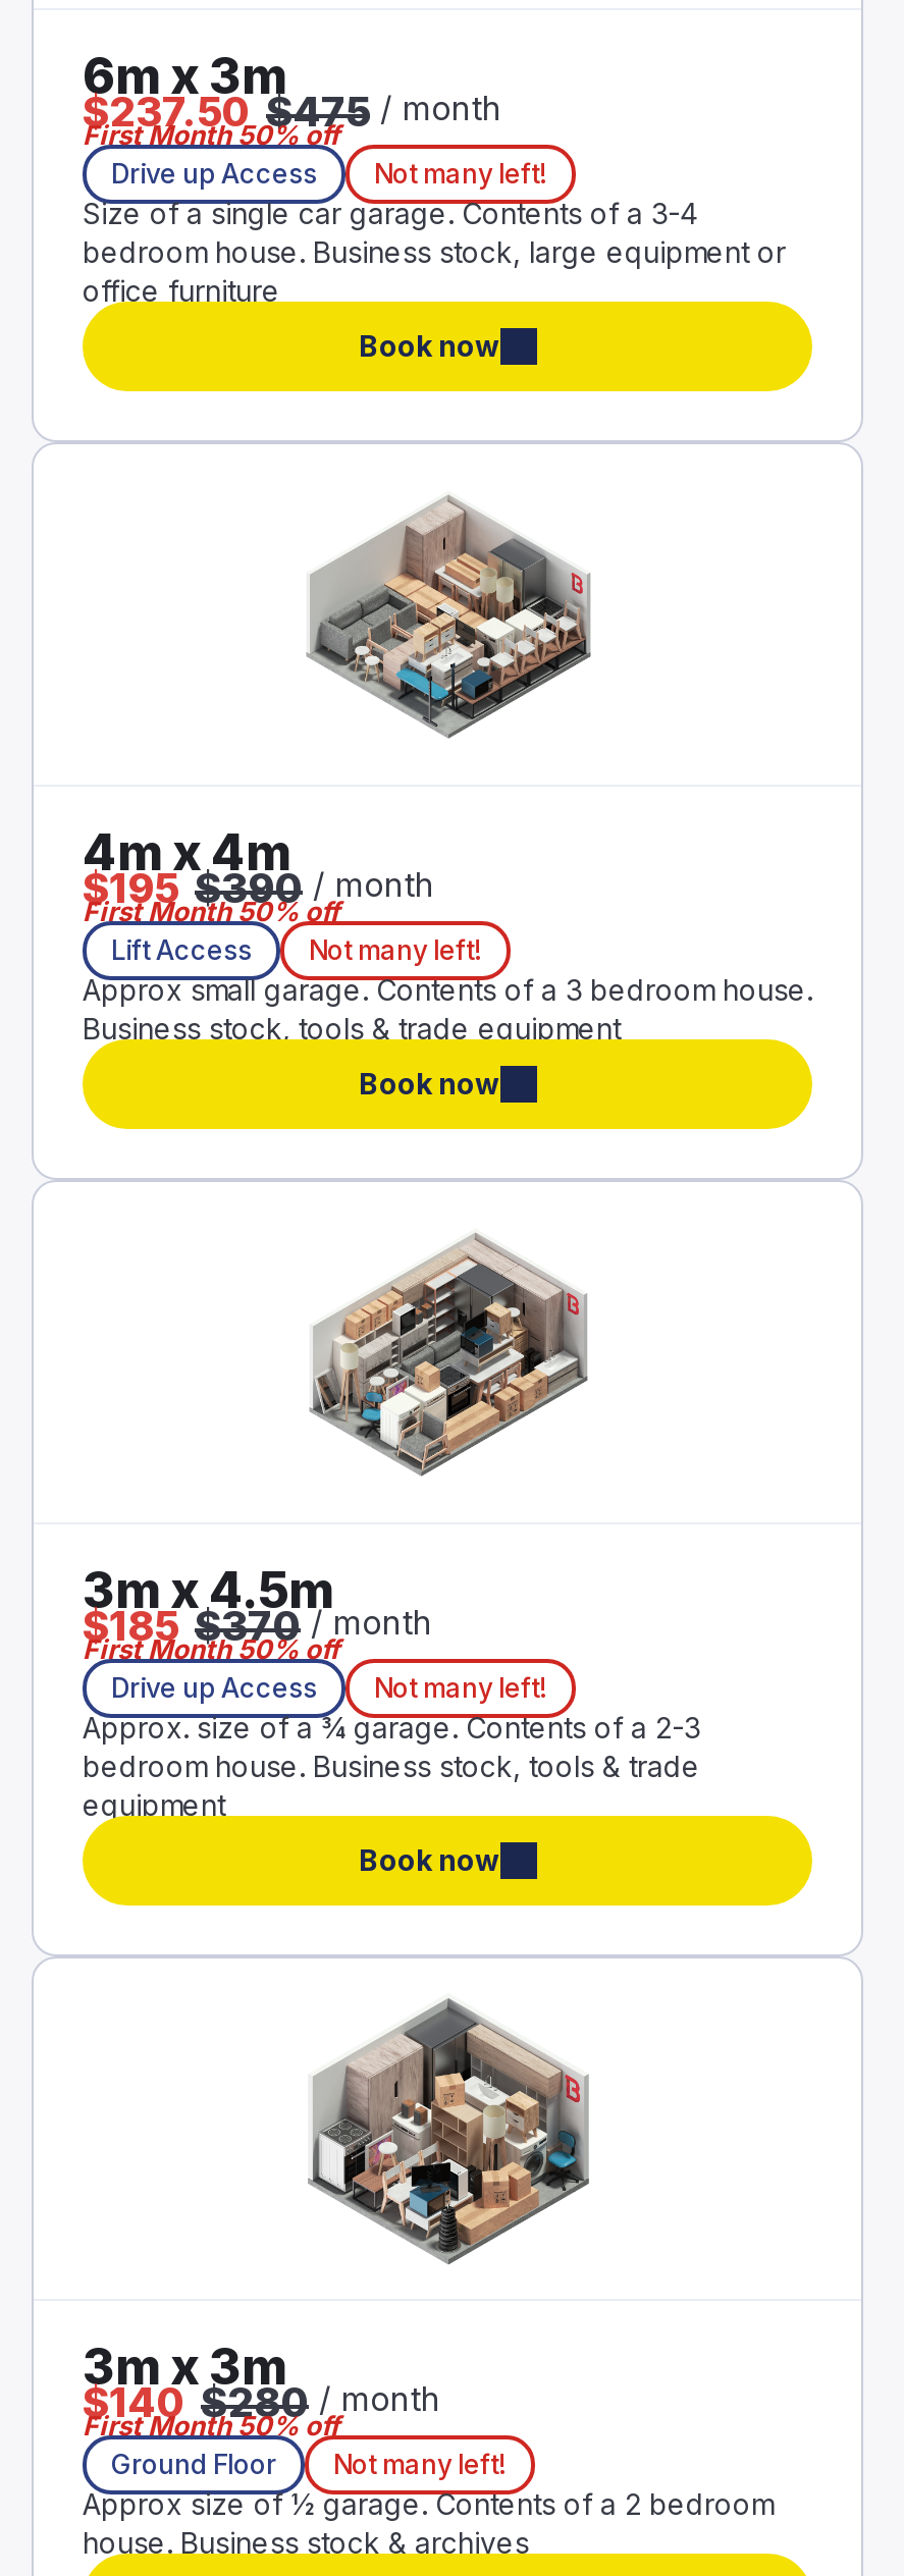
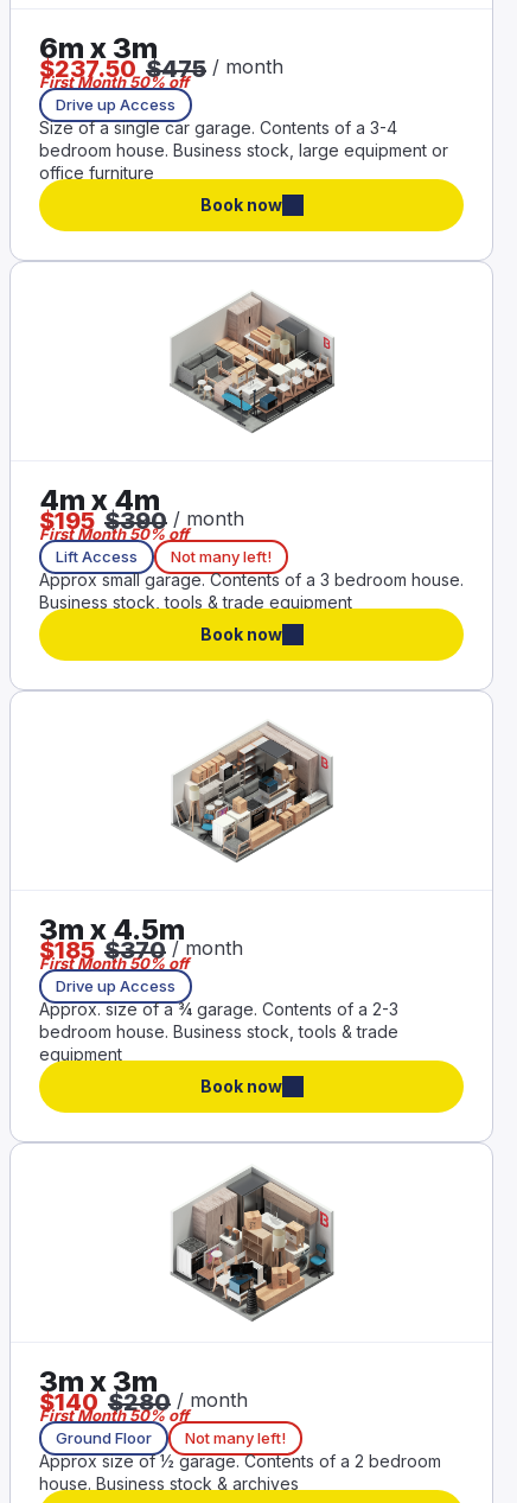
- Not many left!

- Not many left!
